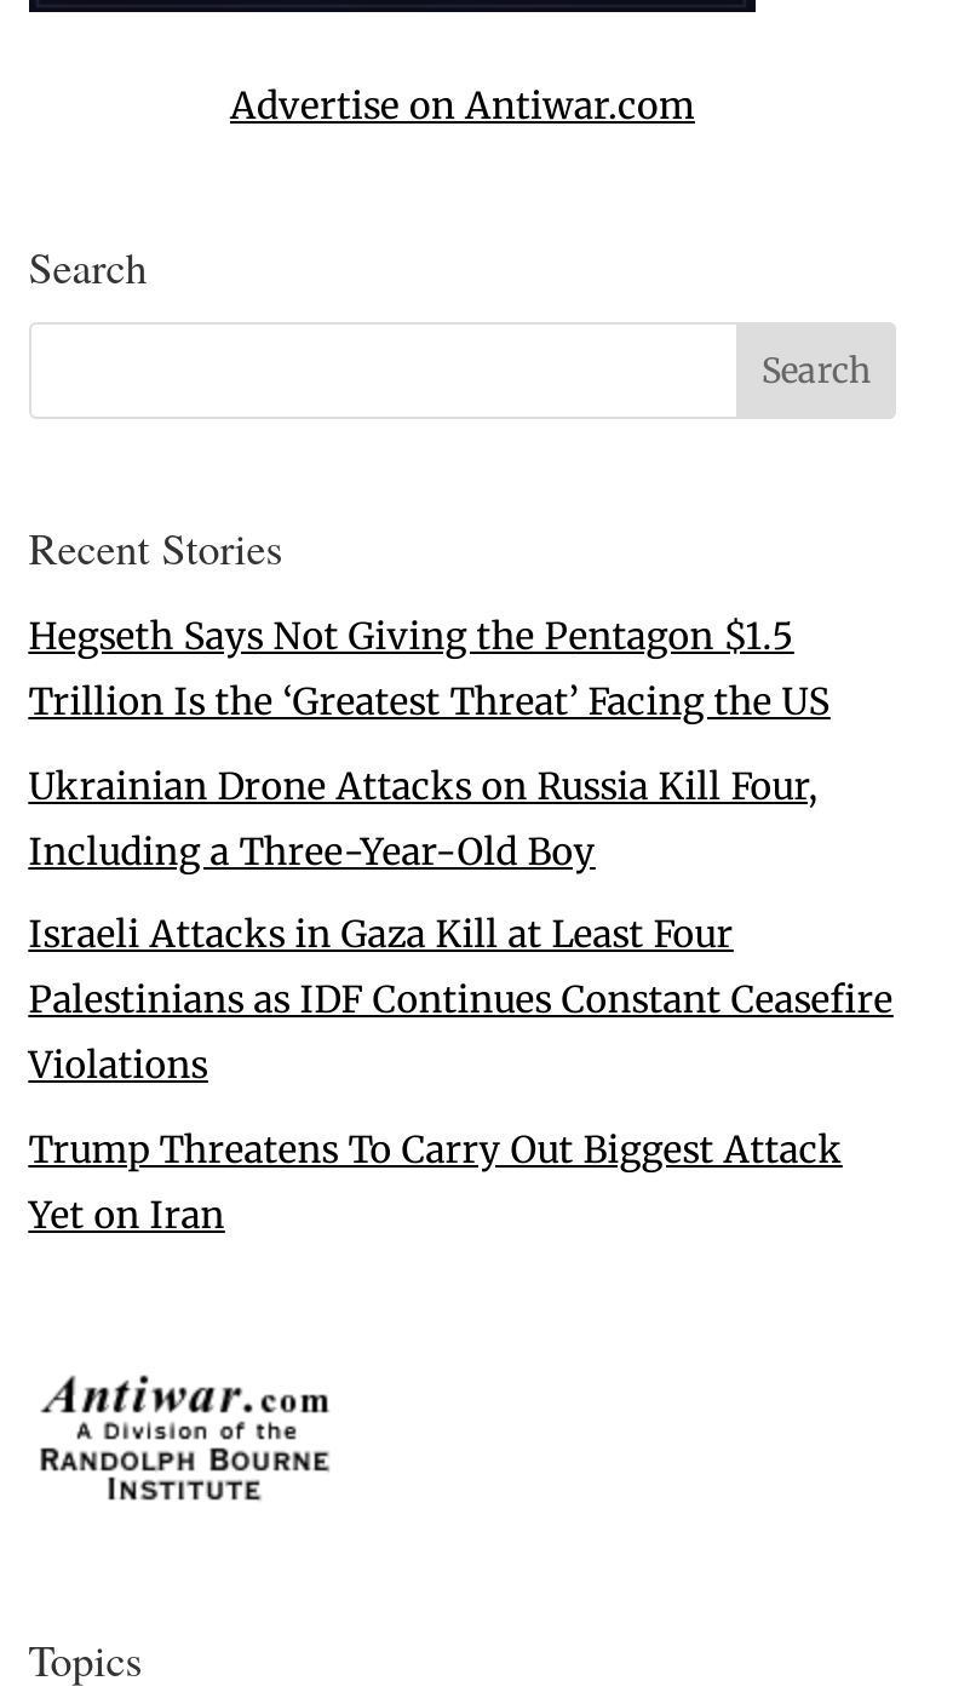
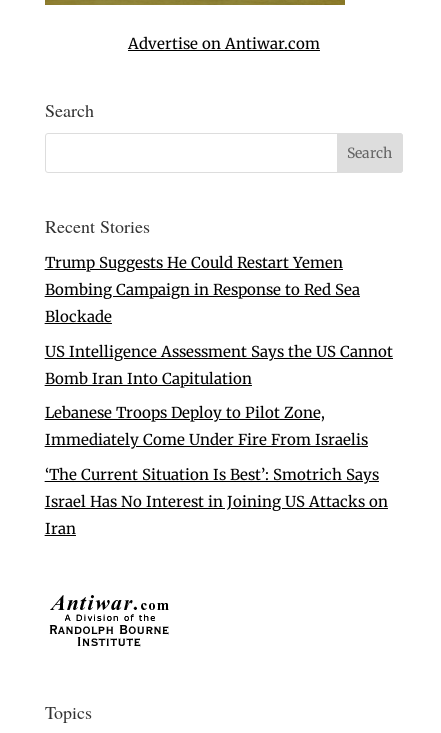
- Hegseth Says Not Giving the Pentagon $1.5
- Trillion Is the ‘Greatest Threat’ Facing the US
+ Trump Suggests He Could Restart Yemen
+ Bombing Campaign in Response to Red Sea
+ Blockade

- Ukrainian Drone Attacks on Russia Kill Four,
- Including a Three-Year-Old Boy
+ US Intelligence Assessment Says the US Cannot
+ Bomb Iran Into Capitulation

- Israeli Attacks in Gaza Kill at Least Four
- Palestinians as IDF Continues Constant Ceasefire
- Violations
+ Lebanese Troops Deploy to Pilot Zone,
+ Immediately Come Under Fire From Israelis

- Trump Threatens To Carry Out Biggest Attack
- Yet on Iran
+ ‘The Current Situation Is Best’: Smotrich Says
+ Israel Has No Interest in Joining US Attacks on
+ Iran
